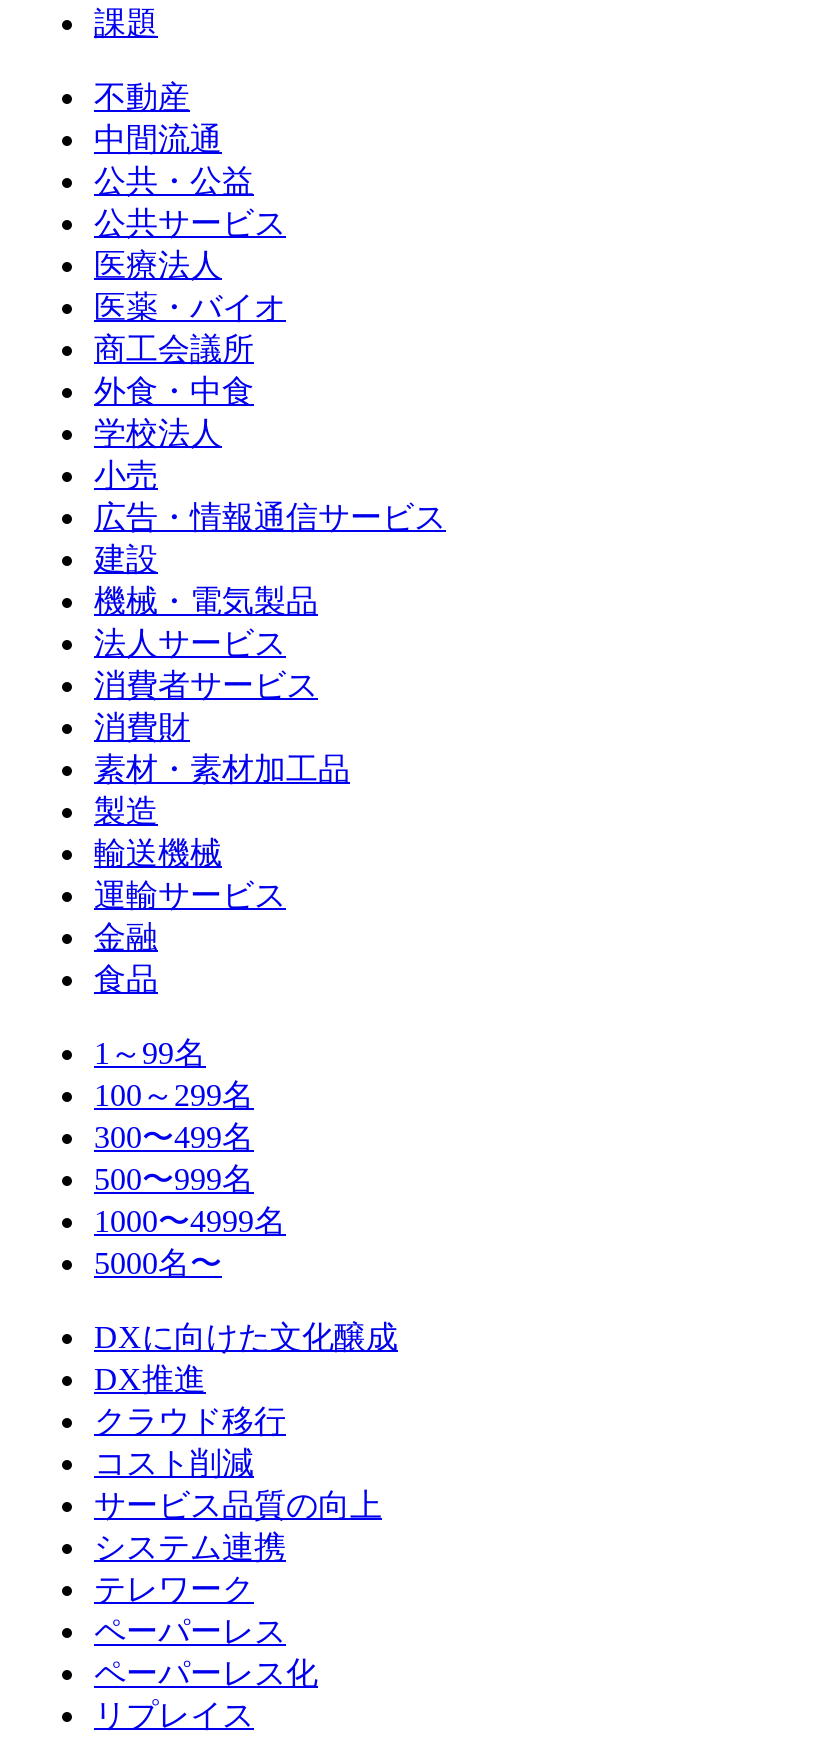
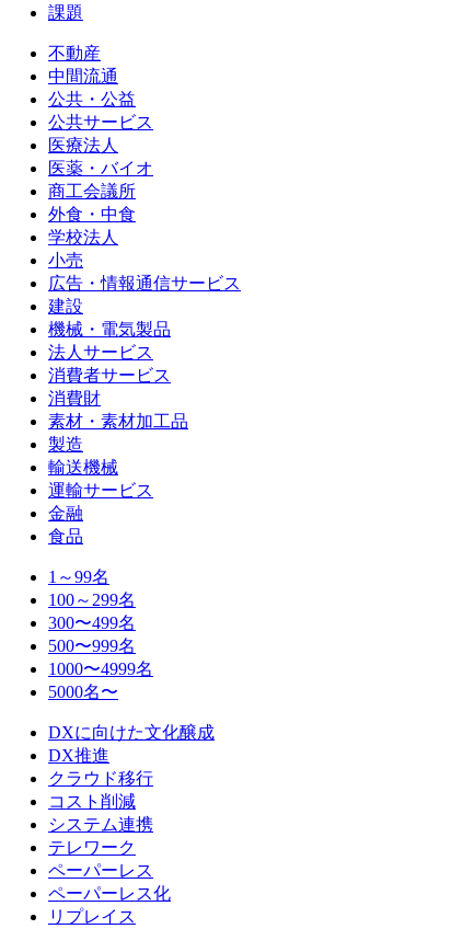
- サービス品質の向上
